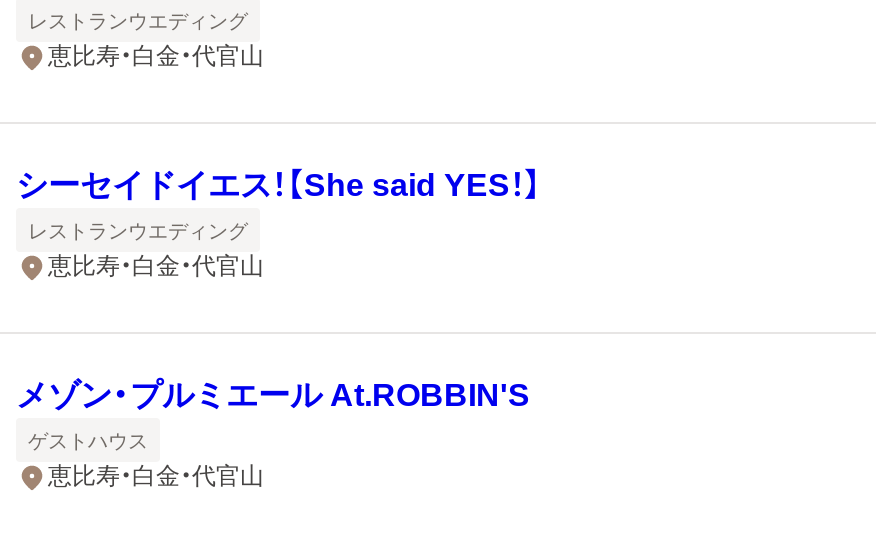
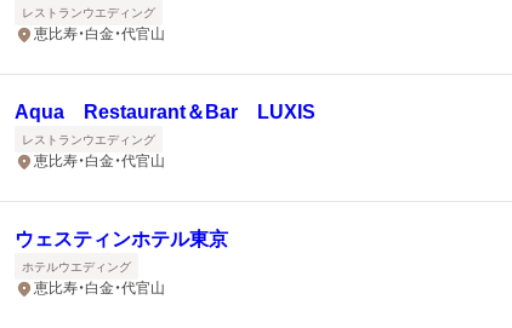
- シーセイドイエス！【She said YES！】
+ Aqua Restaurant＆Bar LUXIS

- メゾン・プルミエール At.ROBBIN'S
+ ウェスティンホテル東京

- ゲストハウス
+ ホテルウエディング
